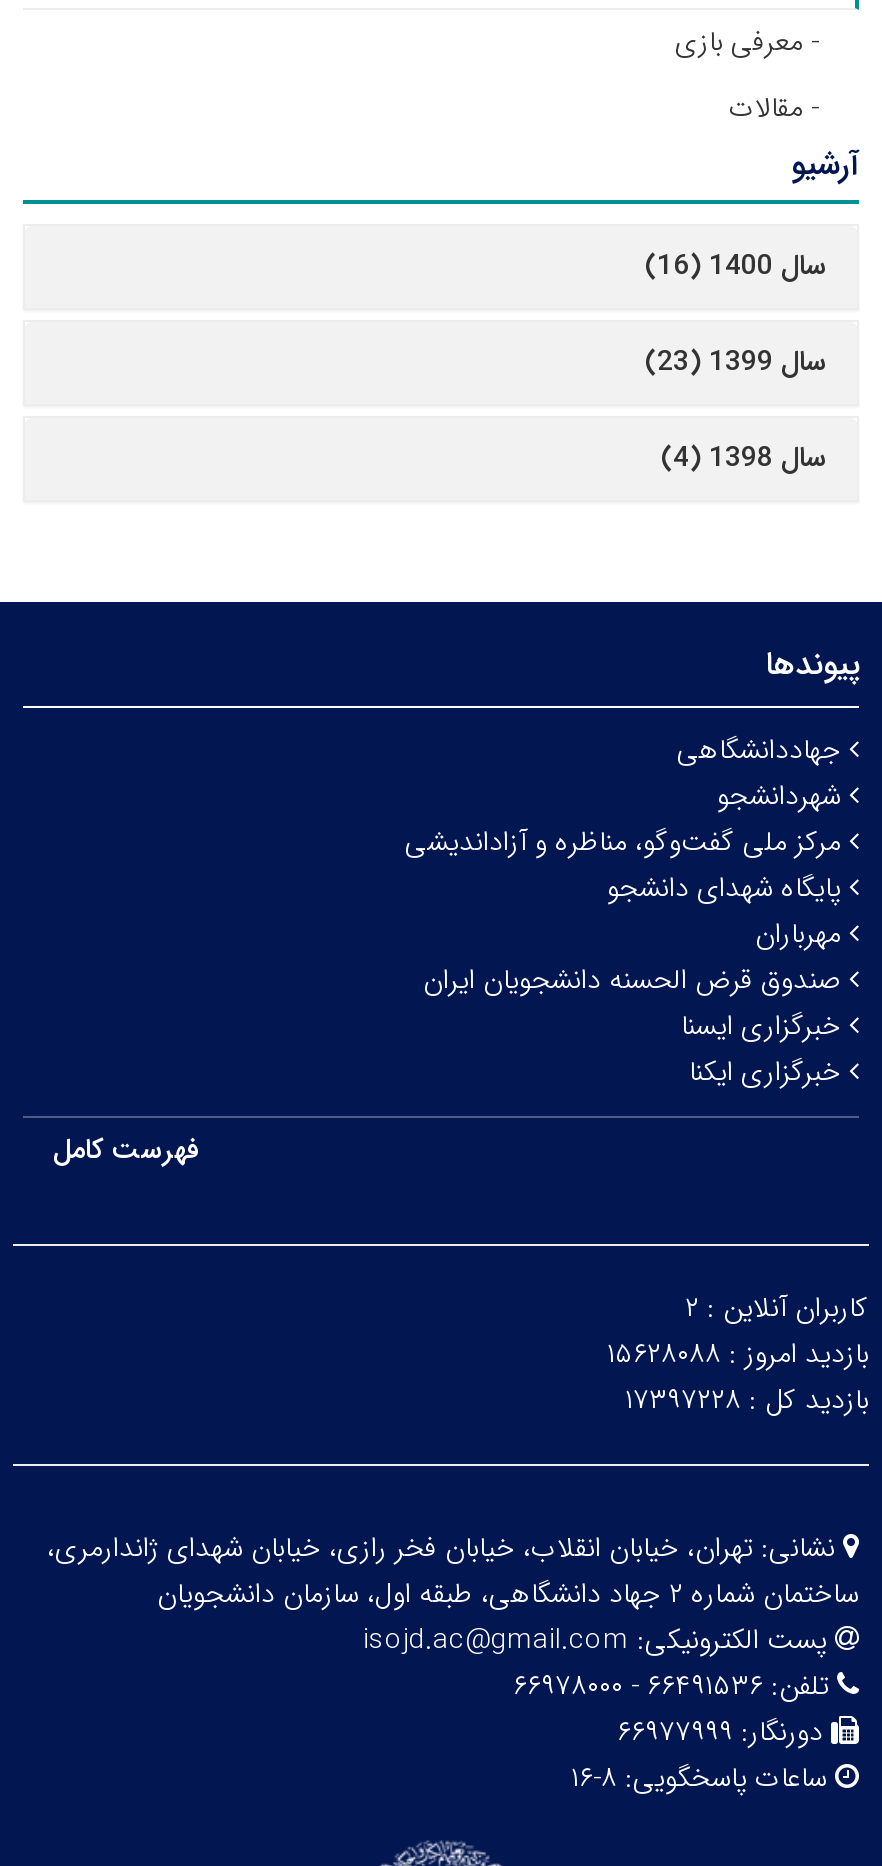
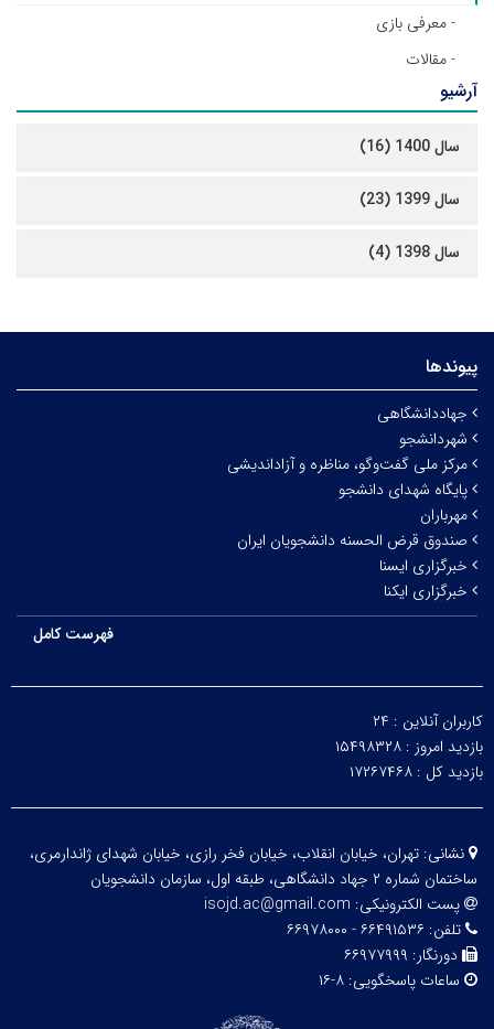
- کاربران آنلاین : ۲
+ کاربران آنلاین : ۲۴

- بازدید امروز : ۱۵۶۲۸۰۸۸
+ بازدید امروز : ۱۵۴۹۸۳۲۸

- بازدید کل : ۱۷۳۹۷۲۲۸
+ بازدید کل : ۱۷۲۶۷۴۶۸
